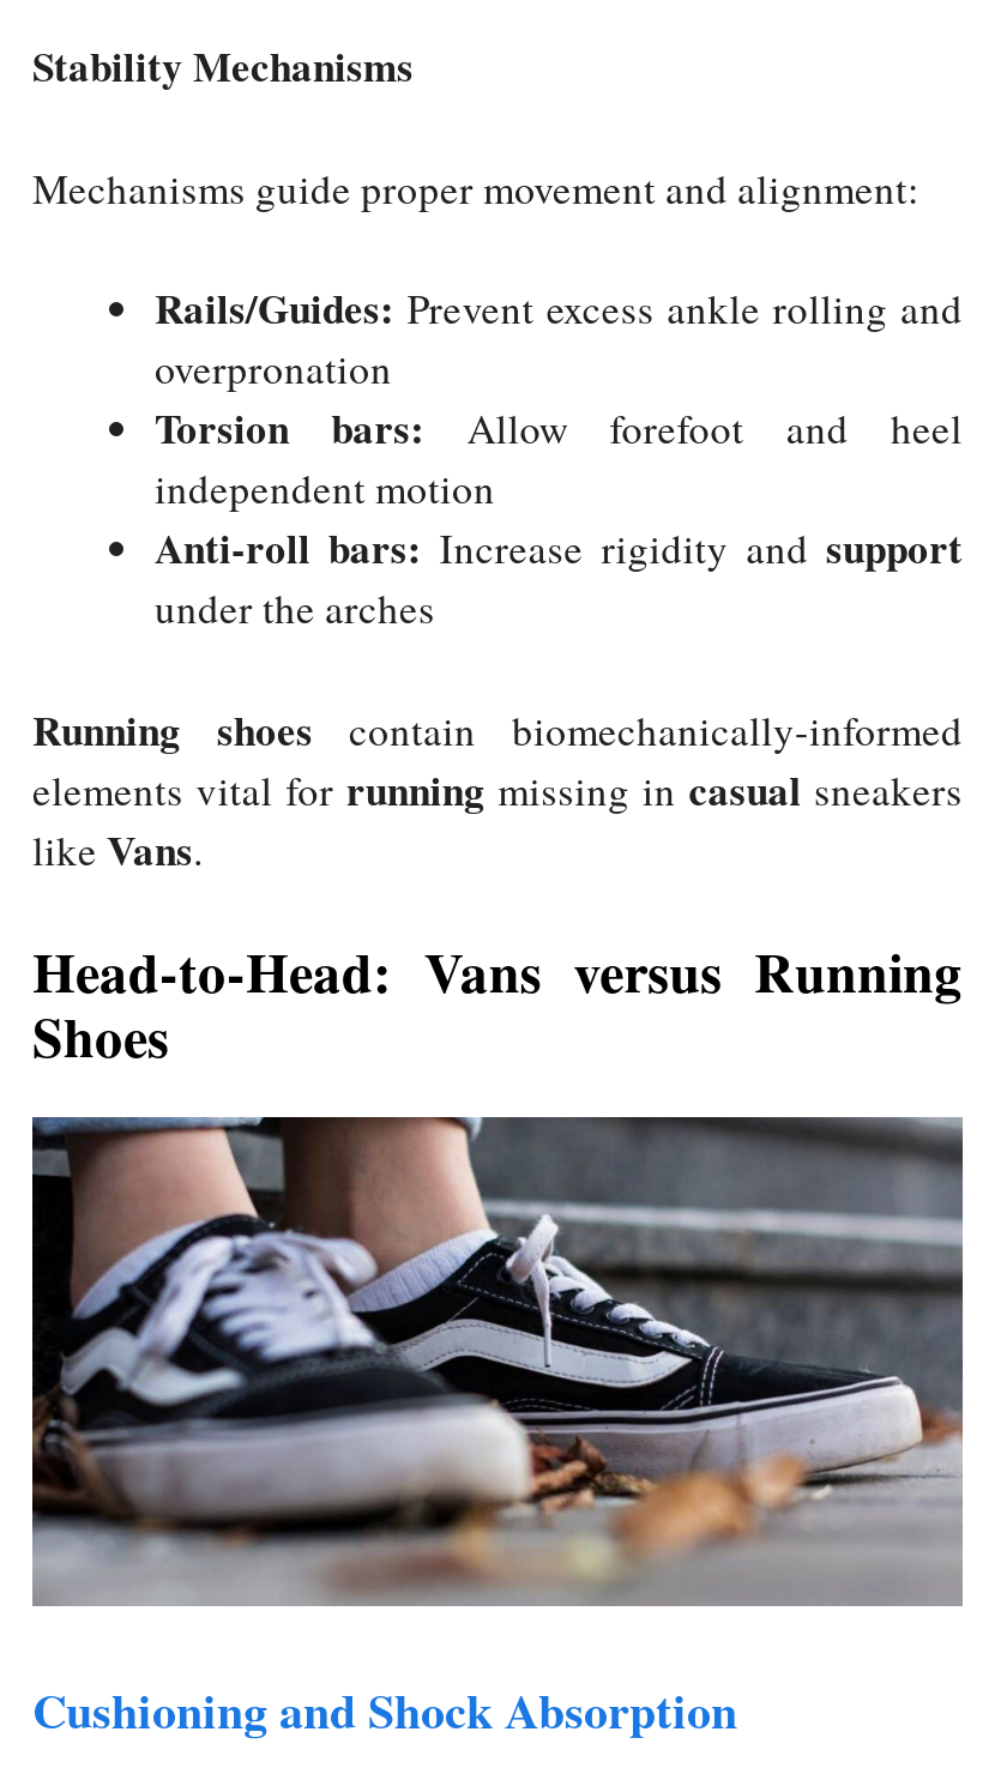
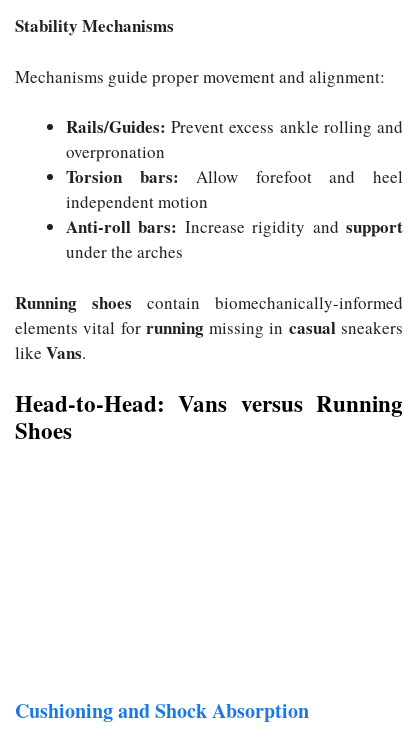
- [image]
